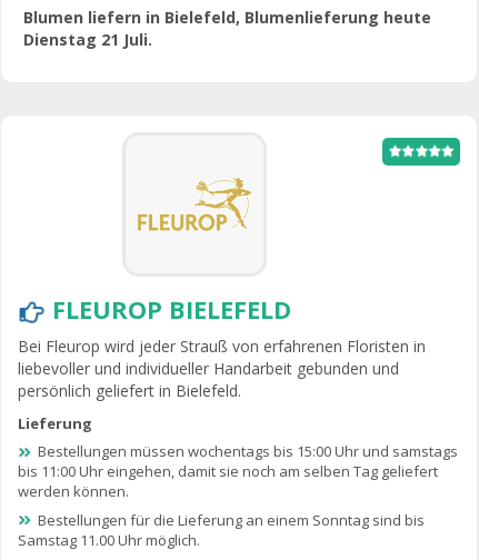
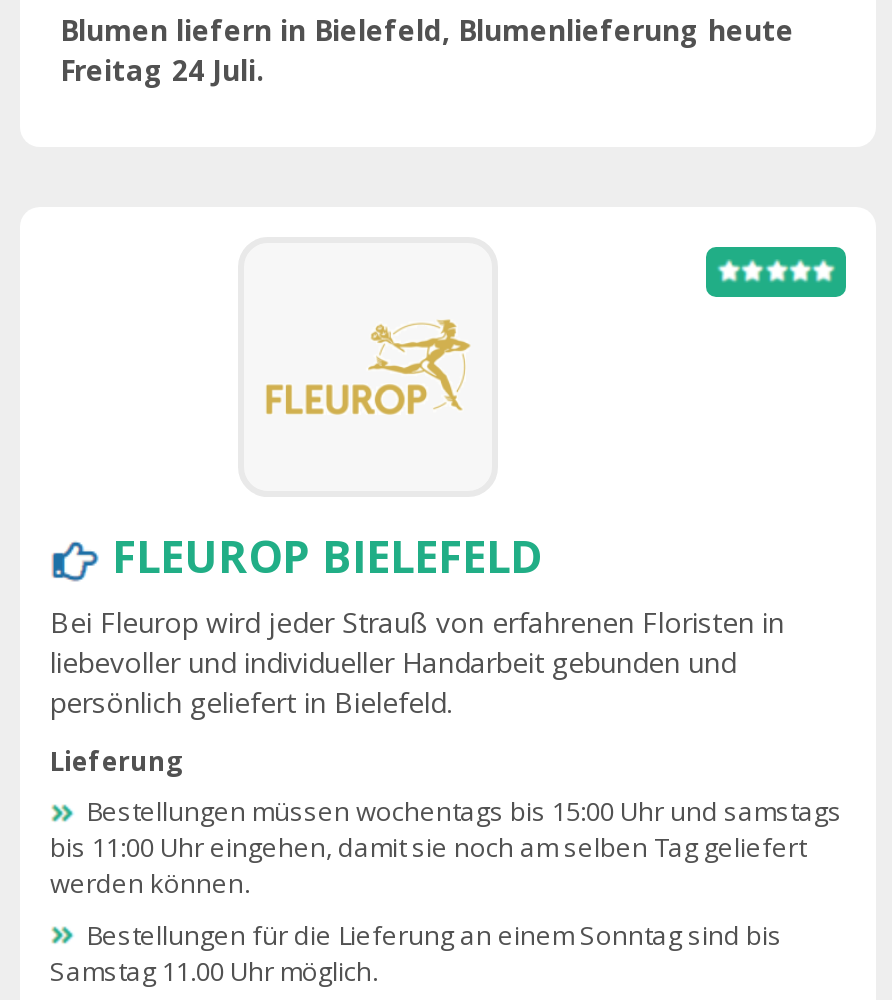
- Dienstag 21 Juli.
+ Freitag 24 Juli.
